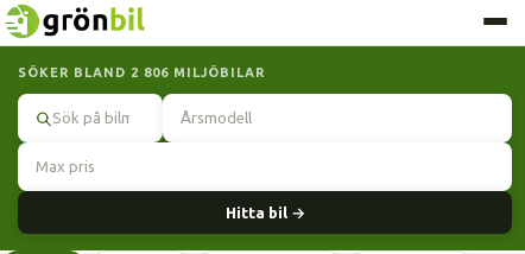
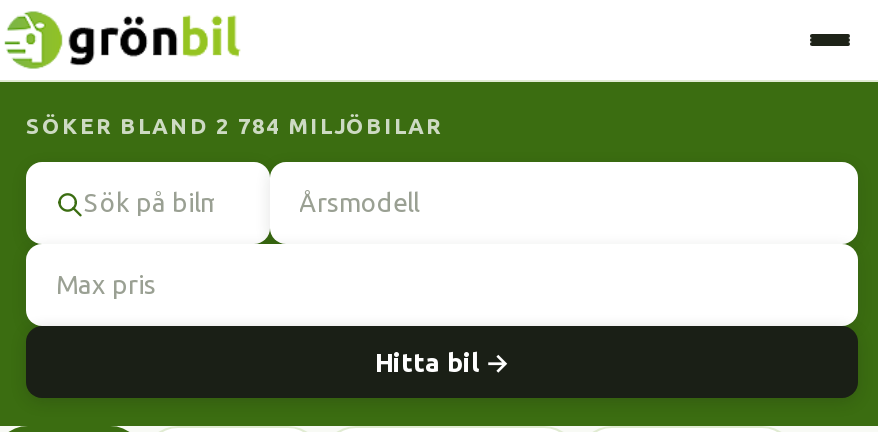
- SÖKER BLAND 2 806 MILJÖBILAR
+ SÖKER BLAND 2 784 MILJÖBILAR
